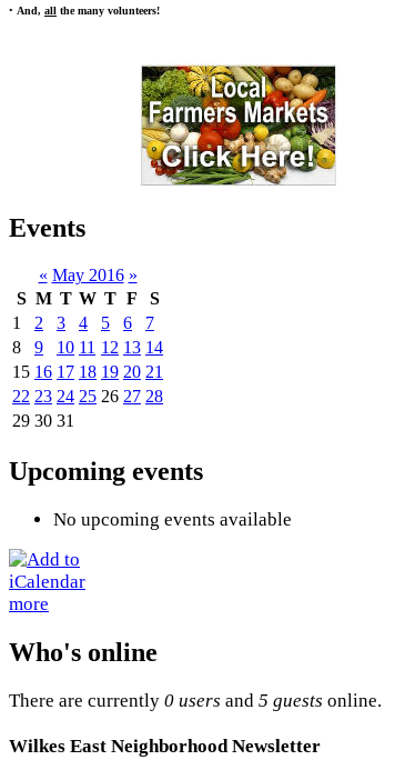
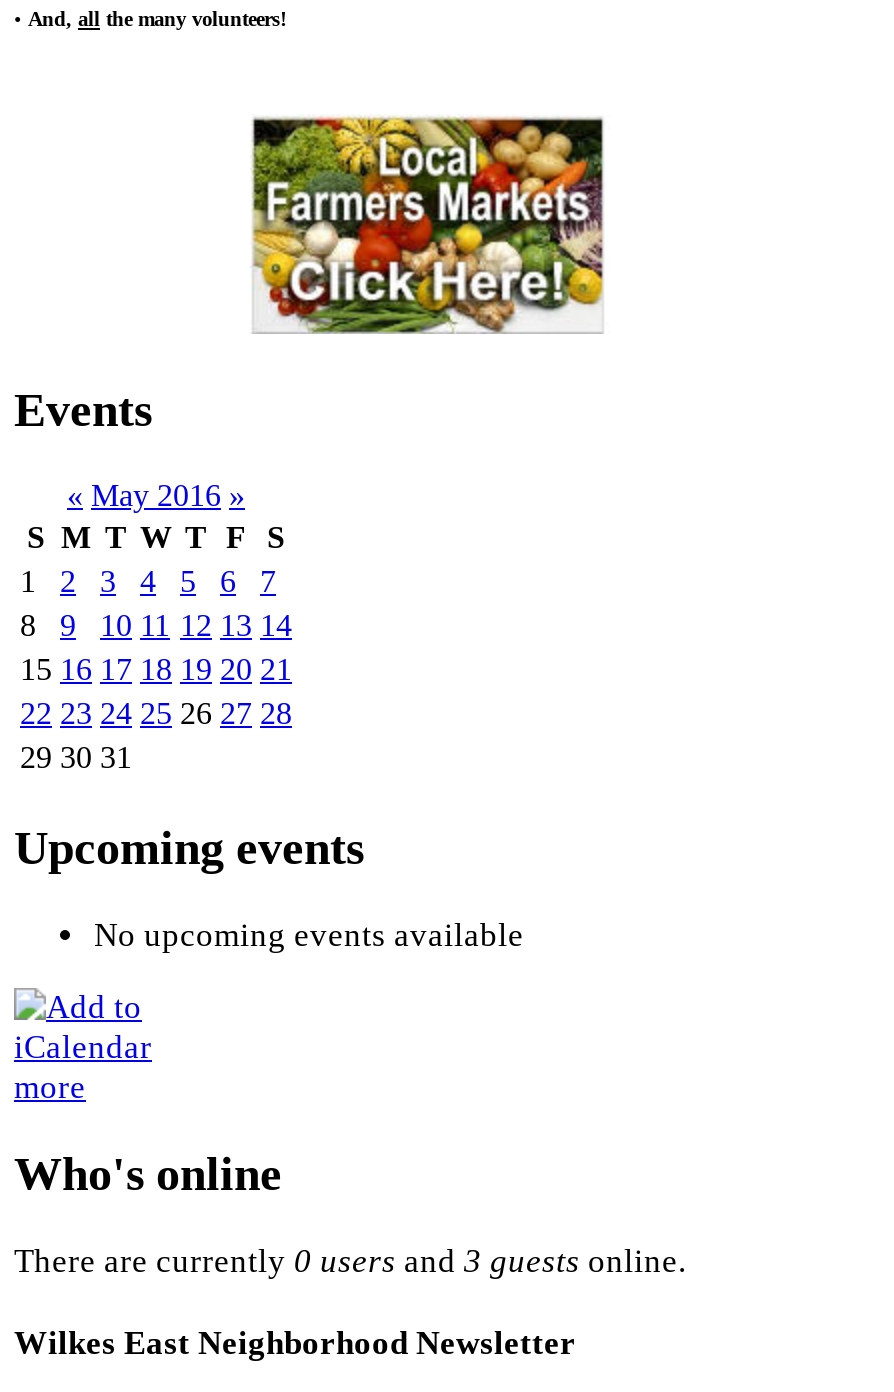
- There are currently 0 users and 5 guests online.
+ There are currently 0 users and 3 guests online.
